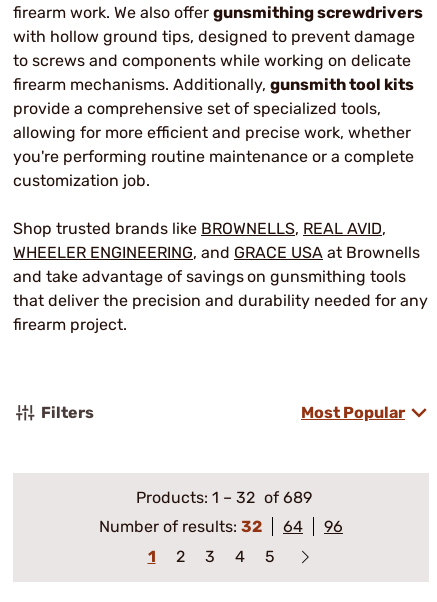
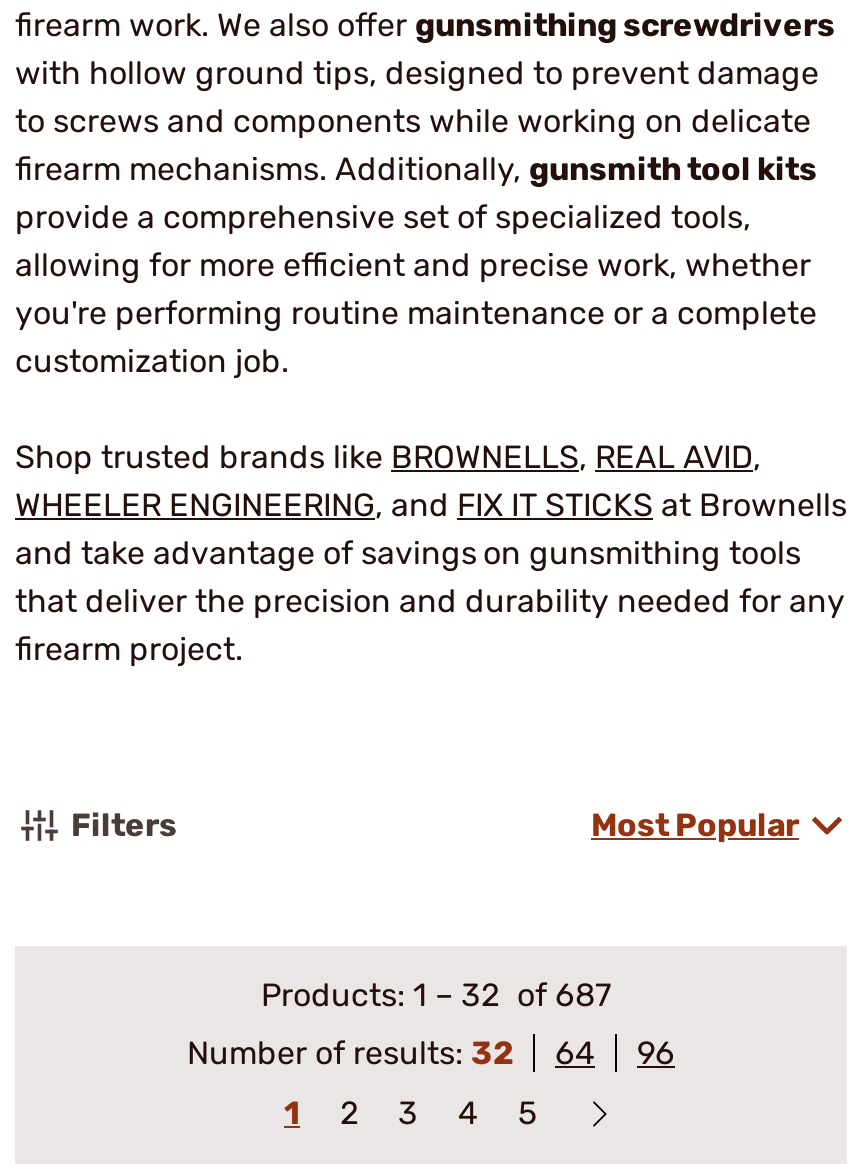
- WHEELER ENGINEERING, and GRACE USA at Brownells
+ WHEELER ENGINEERING, and FIX IT STICKS at Brownells

- Products: 1 – 32 of 689
+ Products: 1 – 32 of 687
